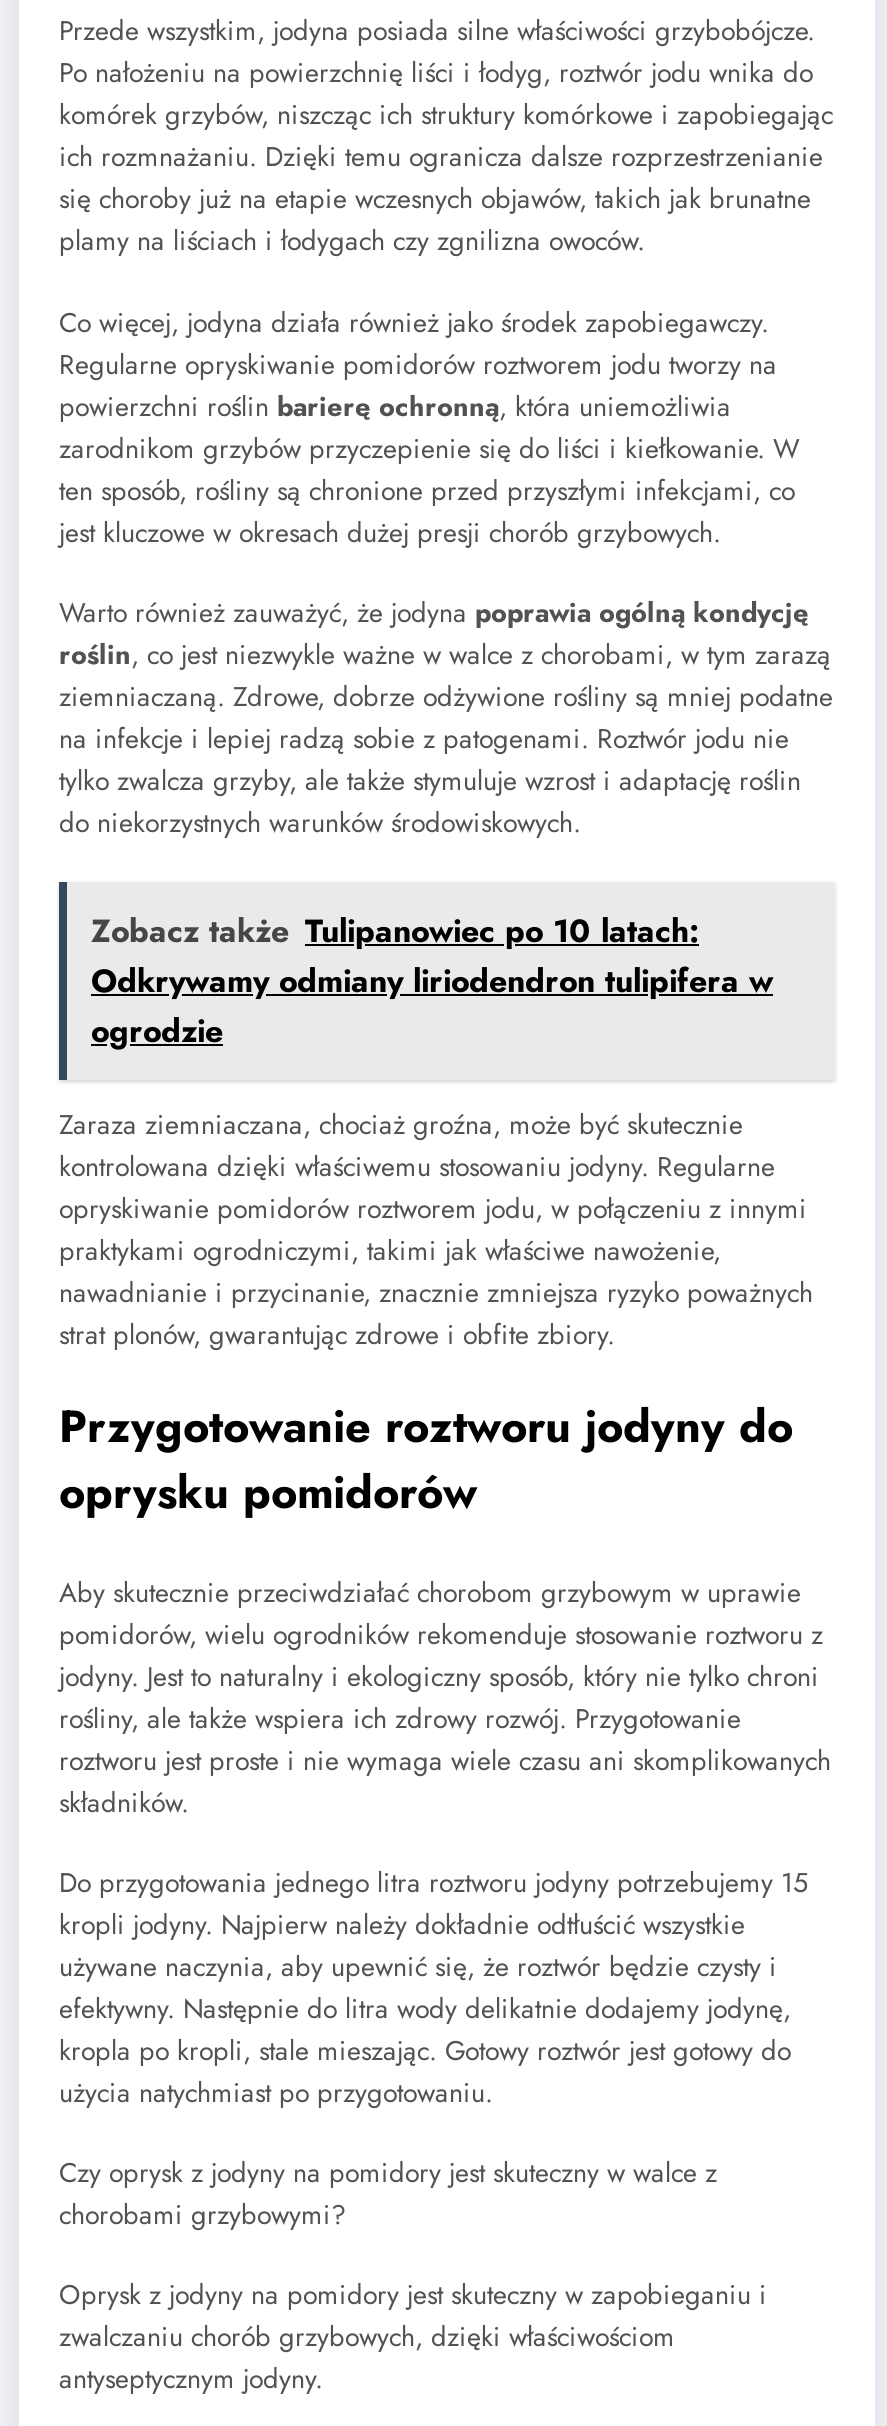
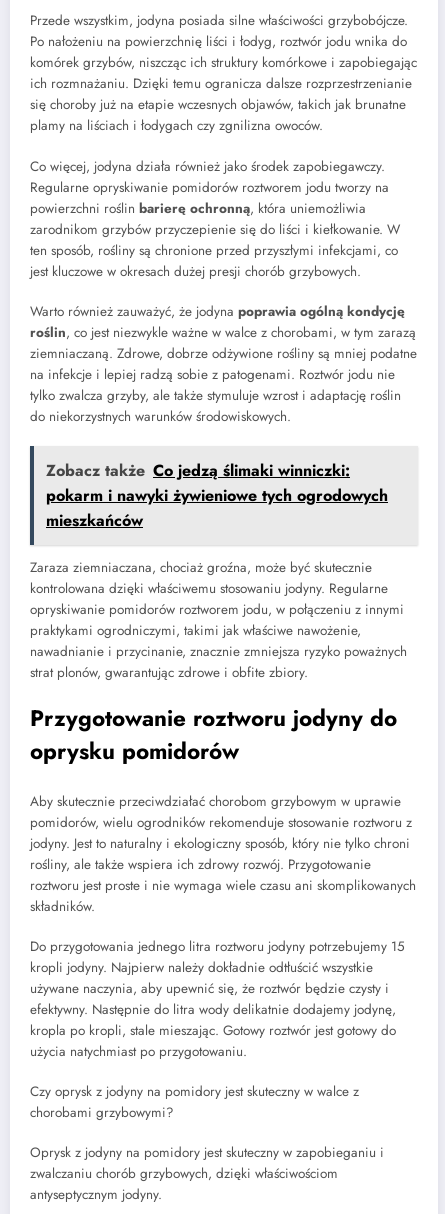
- Zobacz także Tulipanowiec po 10 latach:
- Odkrywamy odmiany liriodendron tulipifera w
- ogrodzie
+ Zobacz także Co jedzą ślimaki winniczki:
+ pokarm i nawyki żywieniowe tych ogrodowych
+ mieszkańców
